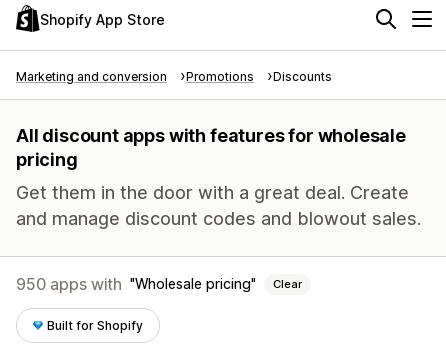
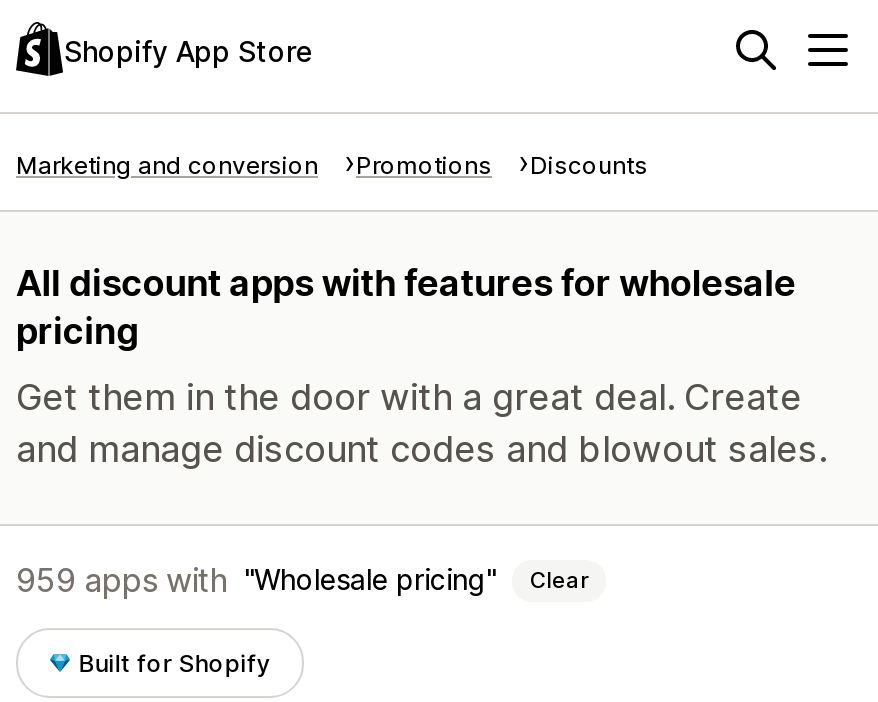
- 950 apps with Wholesale pricing Clear
+ 959 apps with Wholesale pricing Clear
